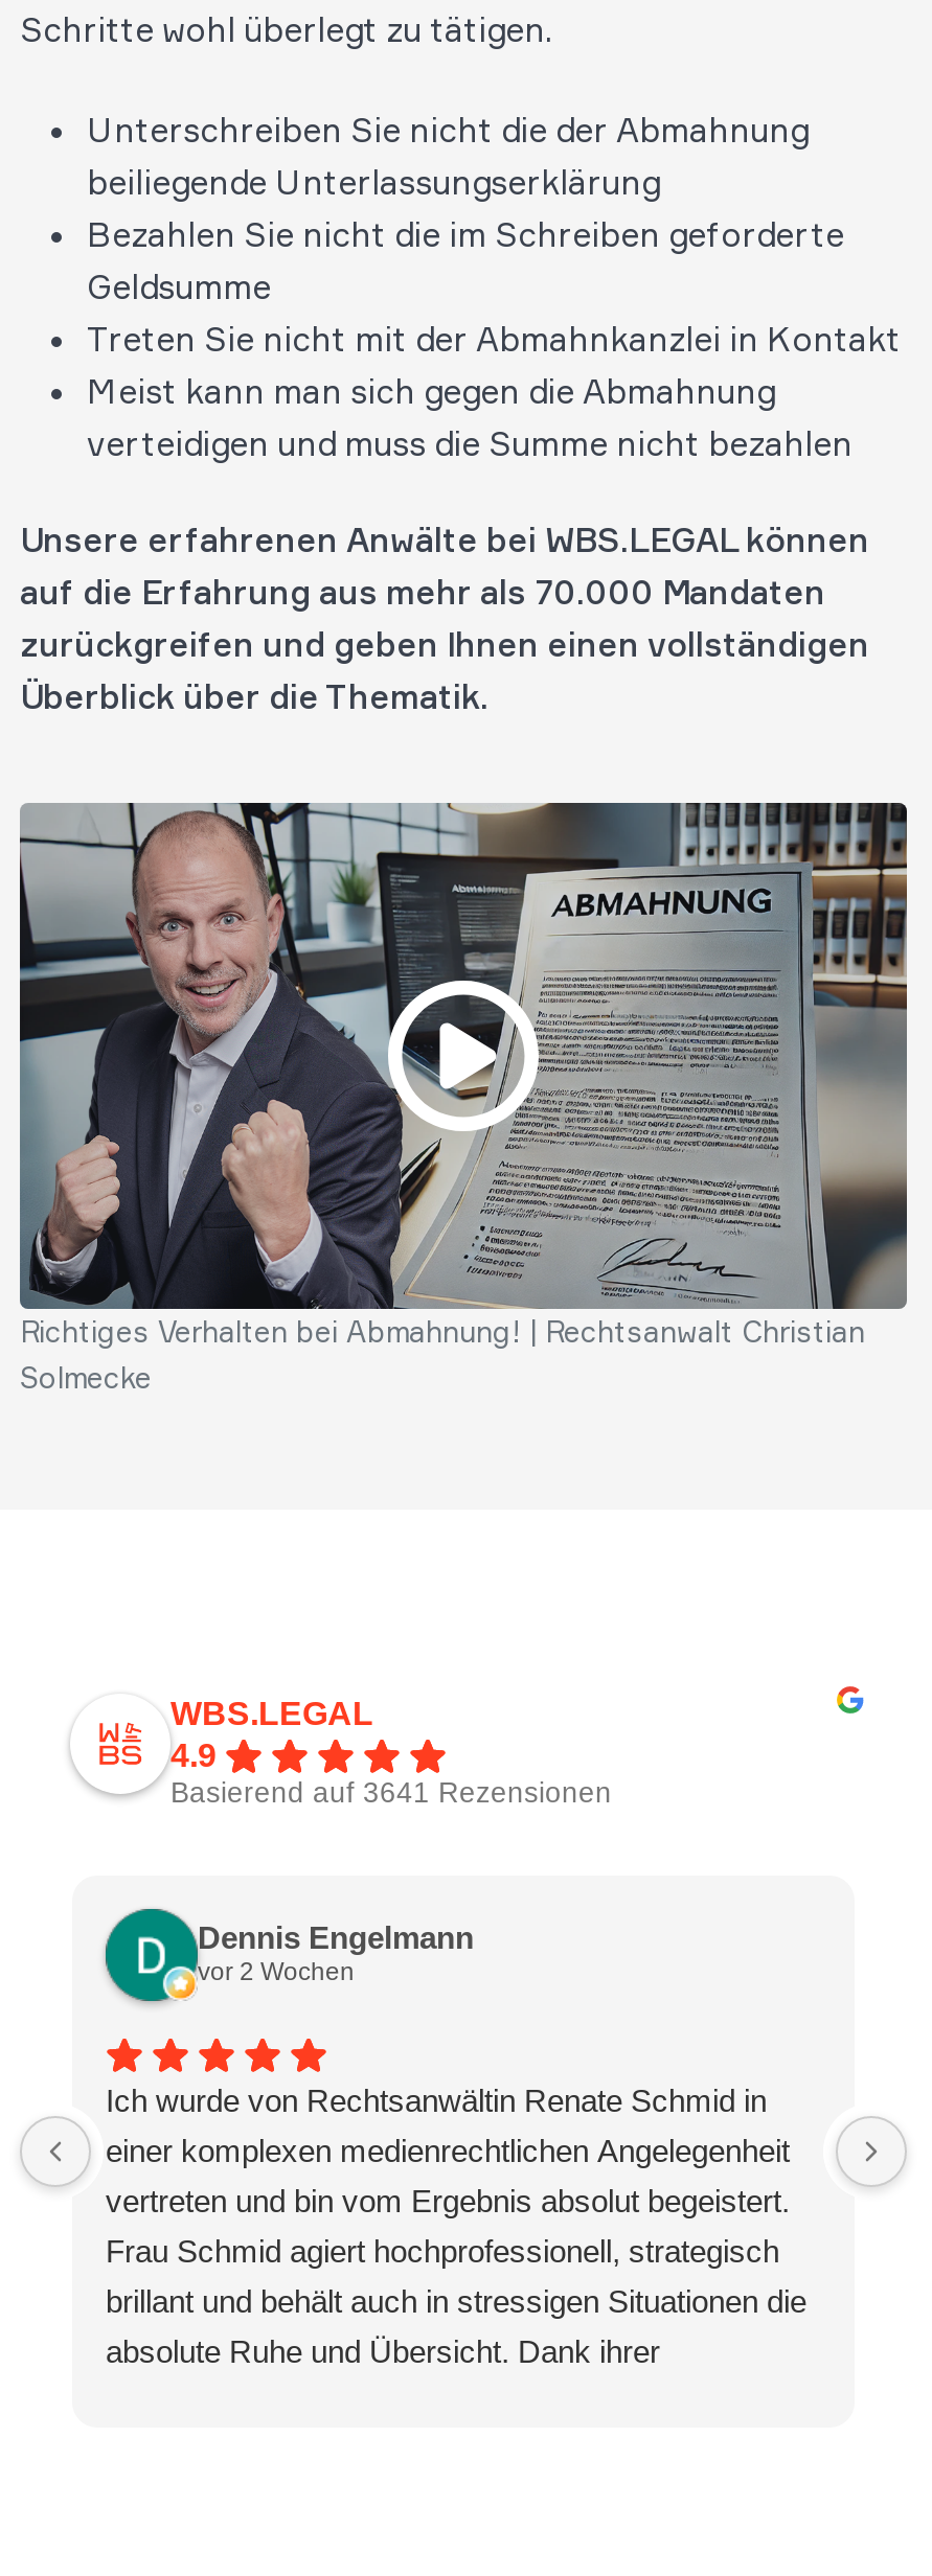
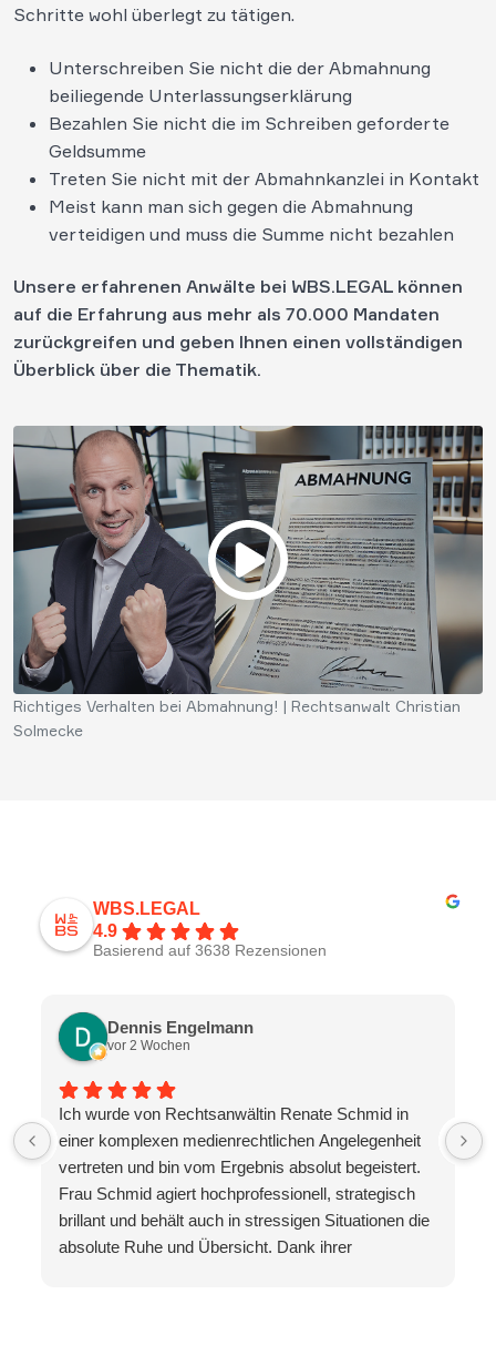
- Basierend auf 3641 Rezensionen
+ Basierend auf 3638 Rezensionen
